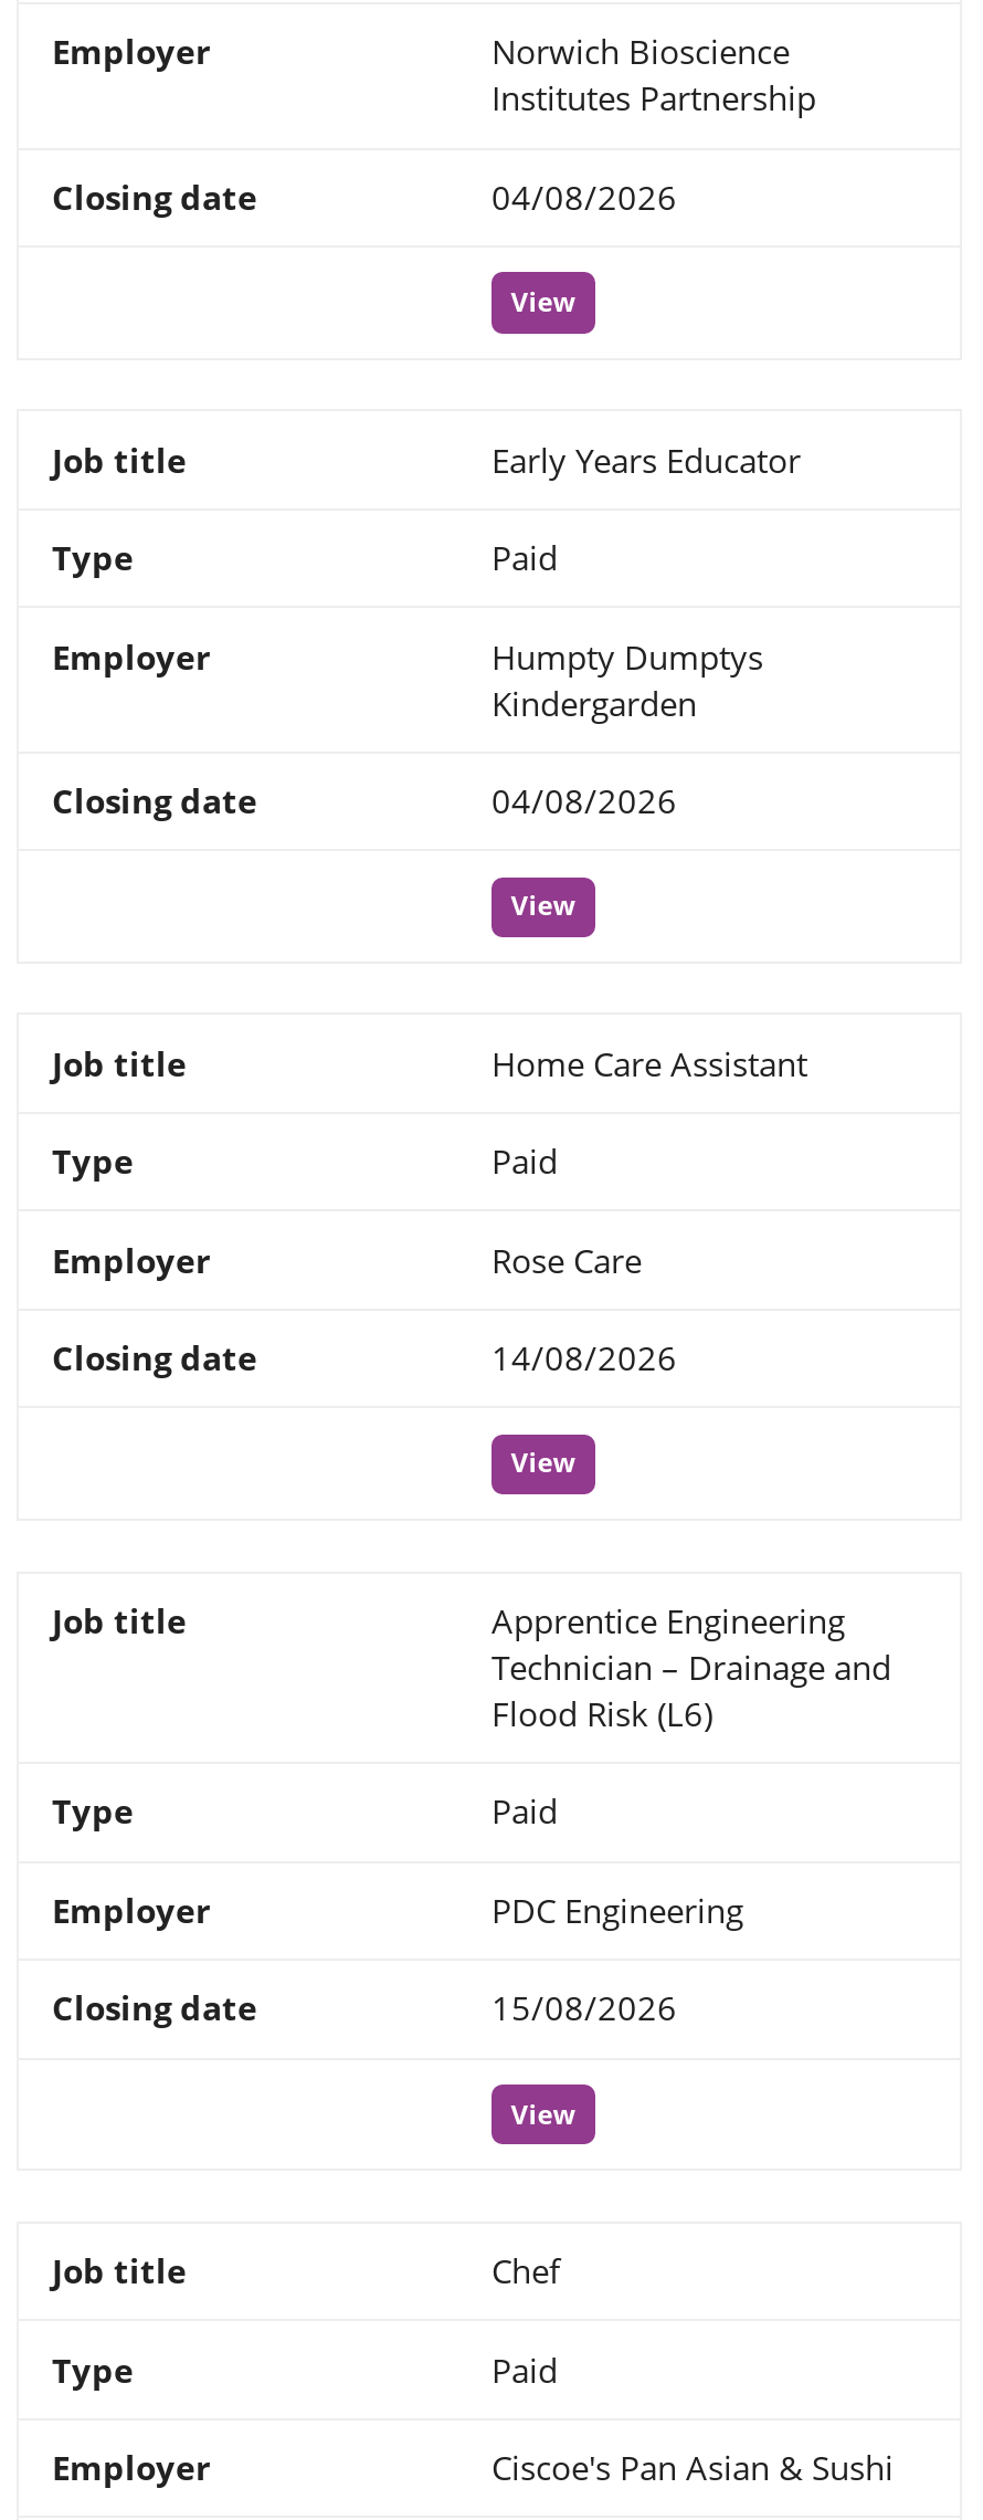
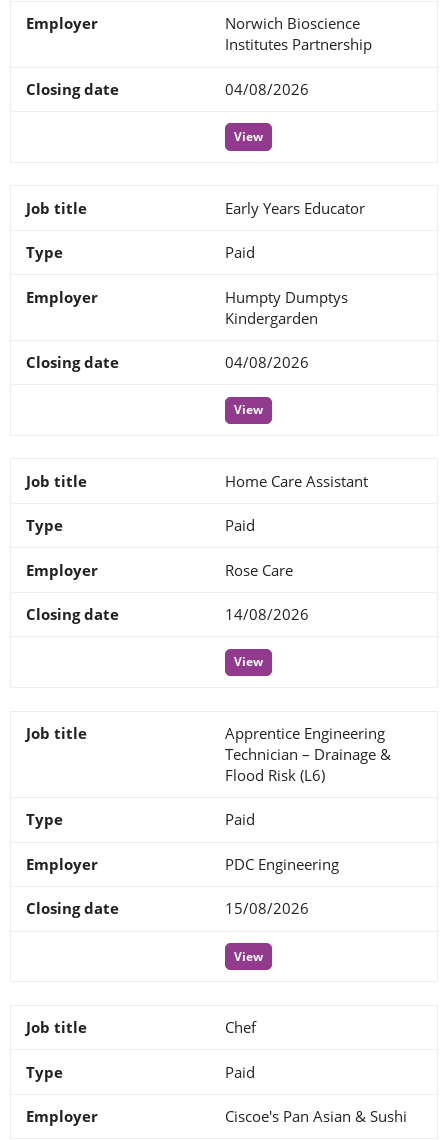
- Technician – Drainage and
+ Technician – Drainage &
